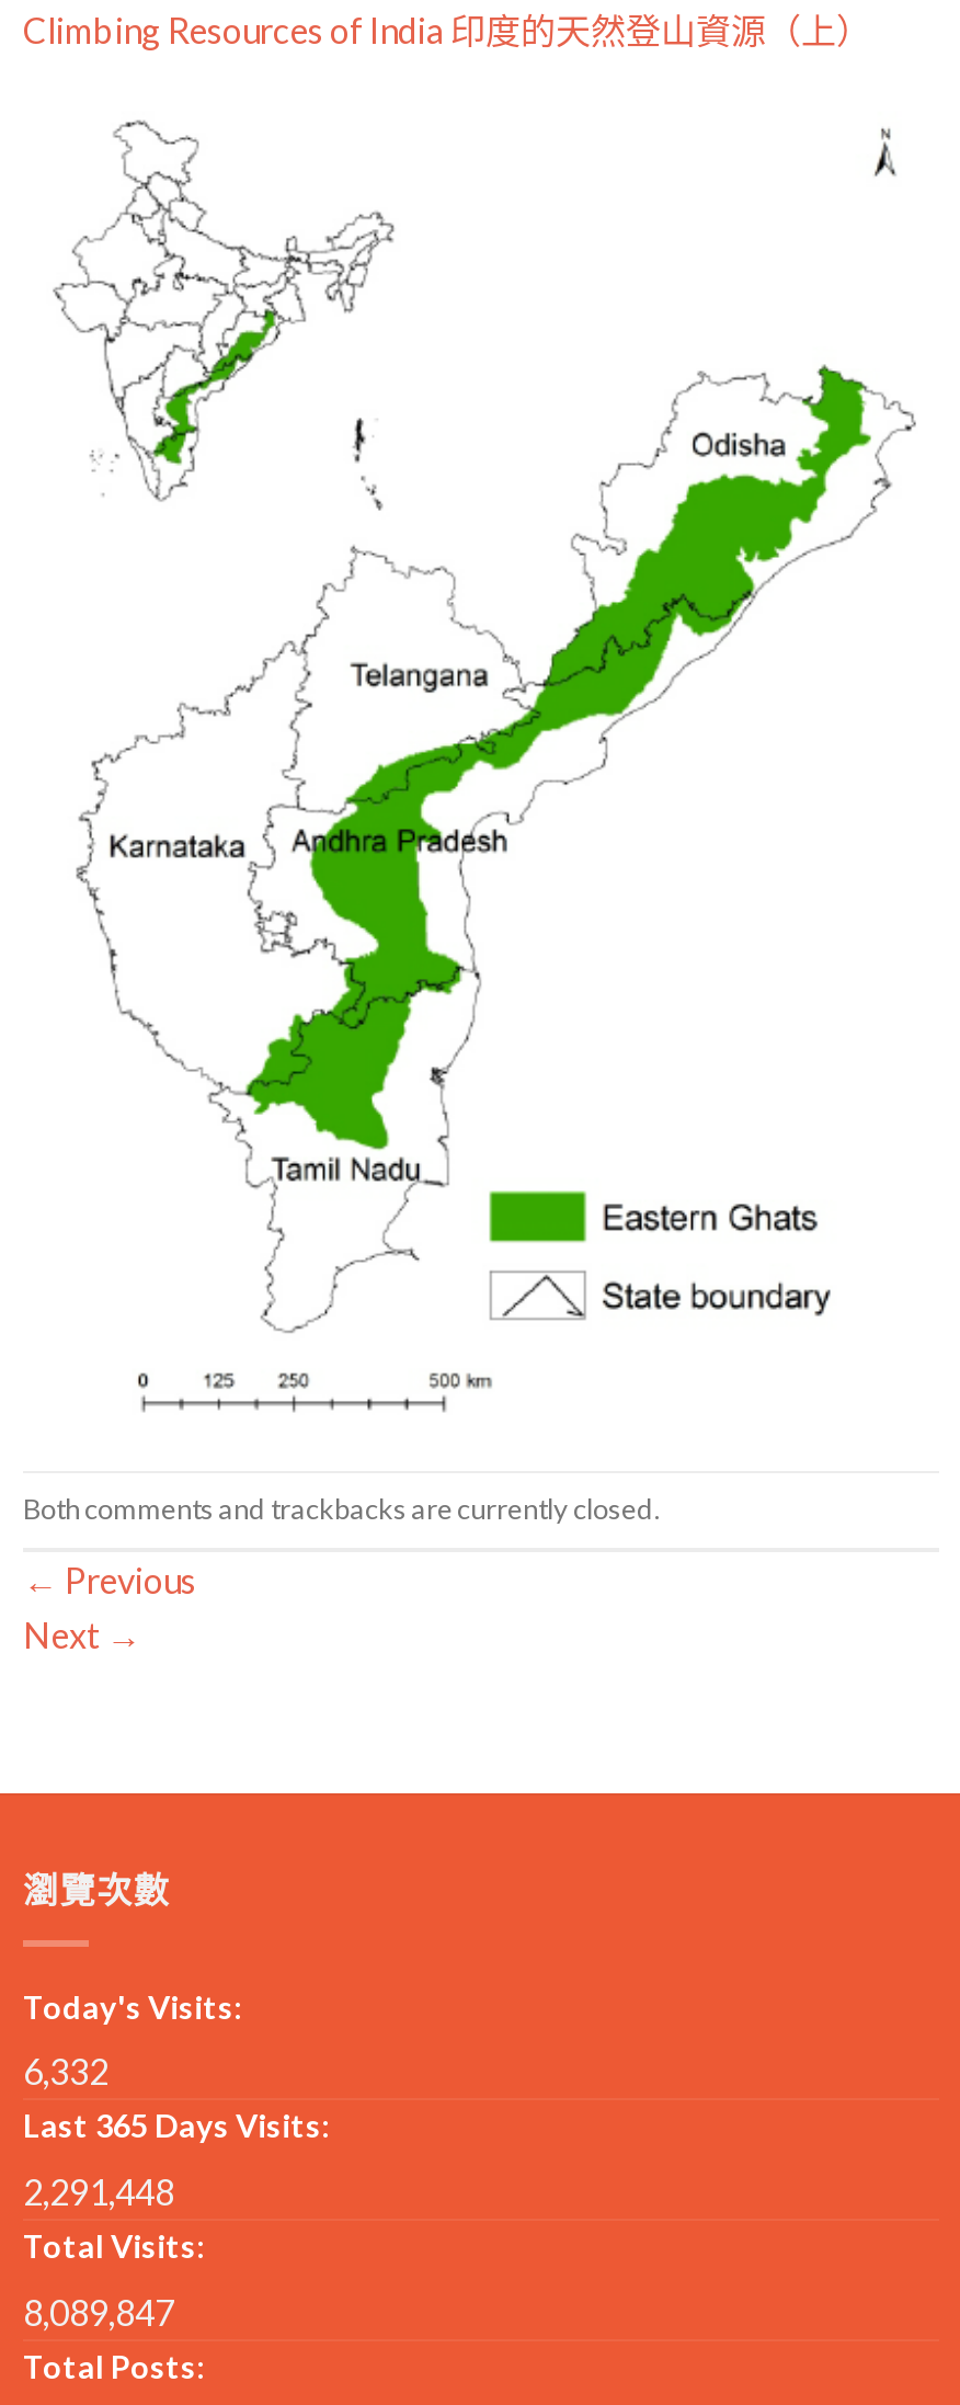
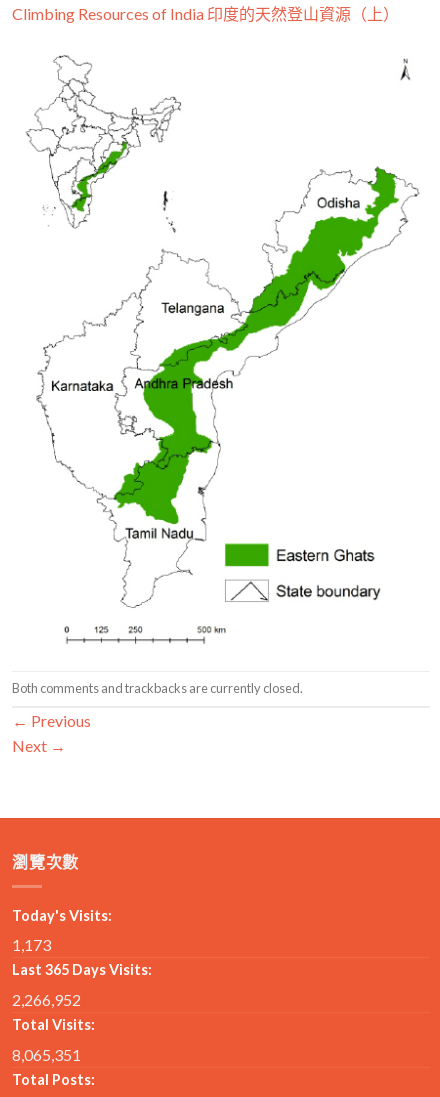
- 6,332
+ 1,173

- 2,291,448
+ 2,266,952

- 8,089,847
+ 8,065,351
